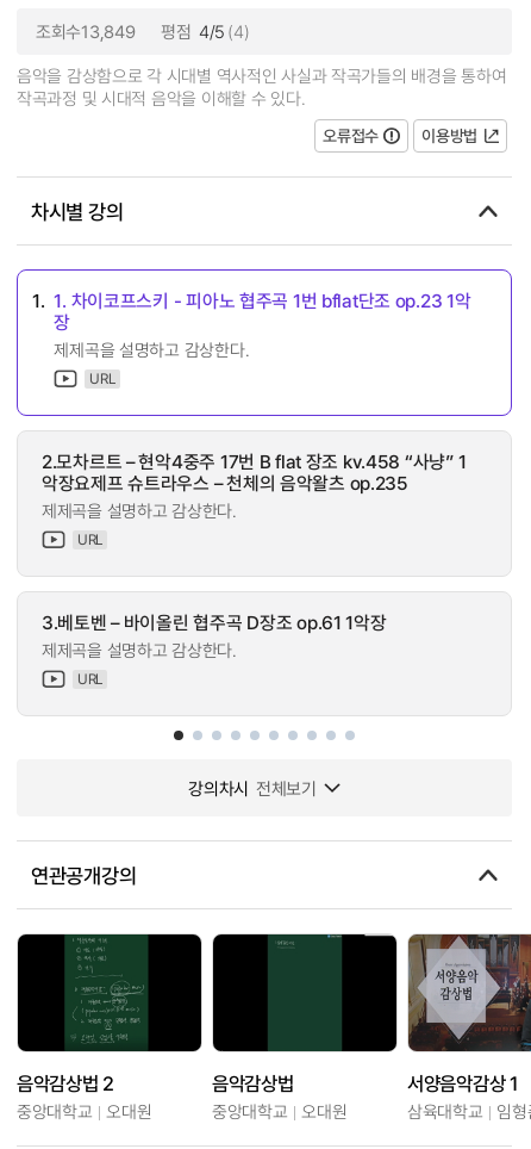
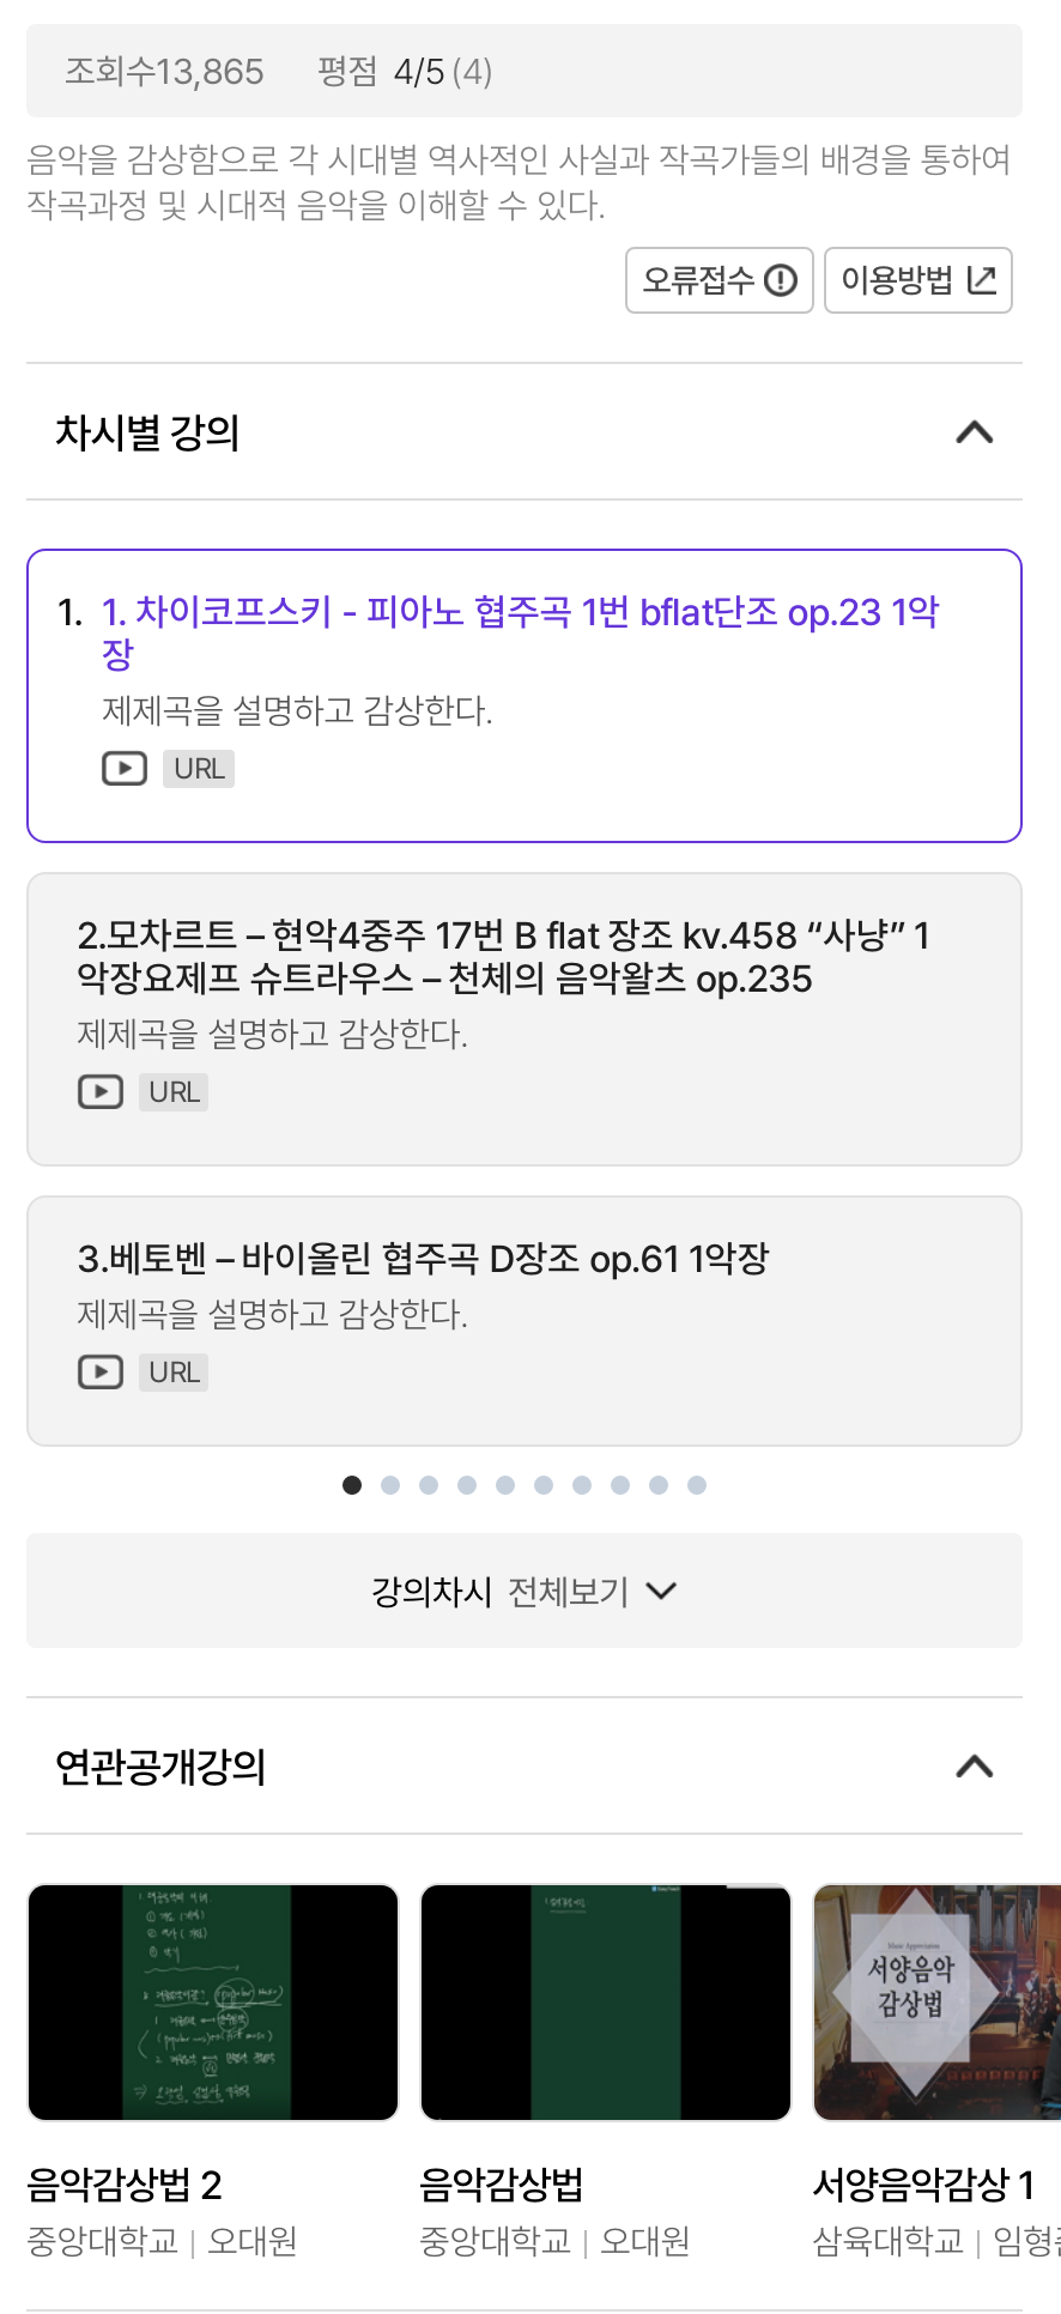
- 조회수13,849 평점 4/5 (4)
+ 조회수13,865 평점 4/5 (4)
